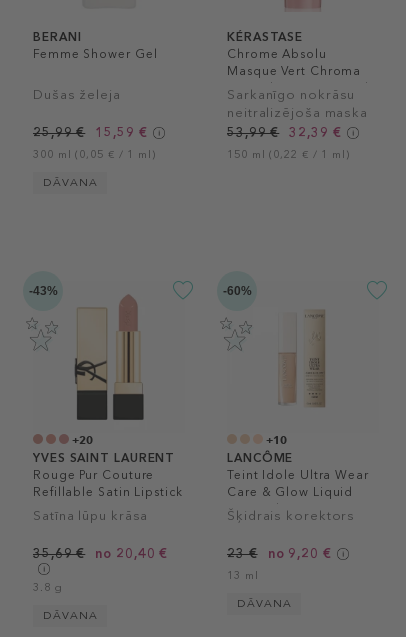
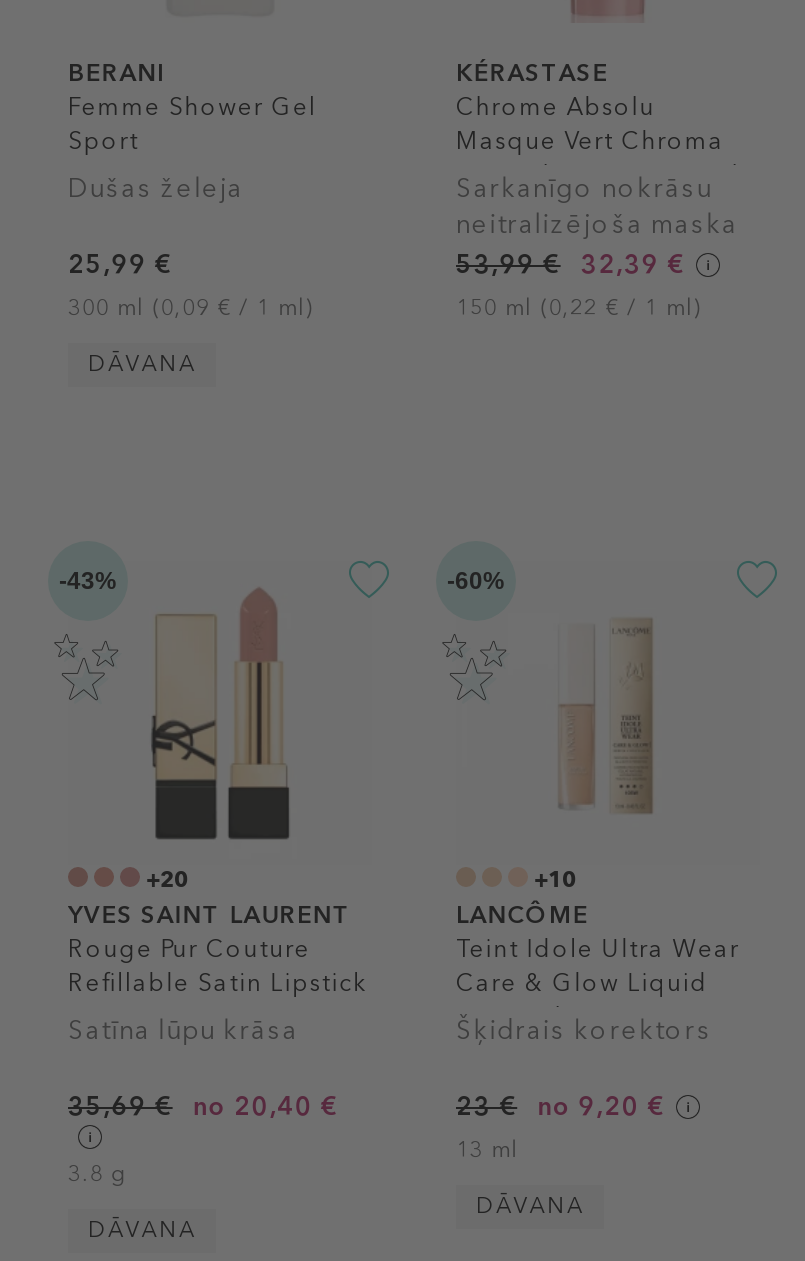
+ Sport

- 15,59 €
- 300 ml (0,05 € / 1 ml)
+ 300 ml (0,09 € / 1 ml)
